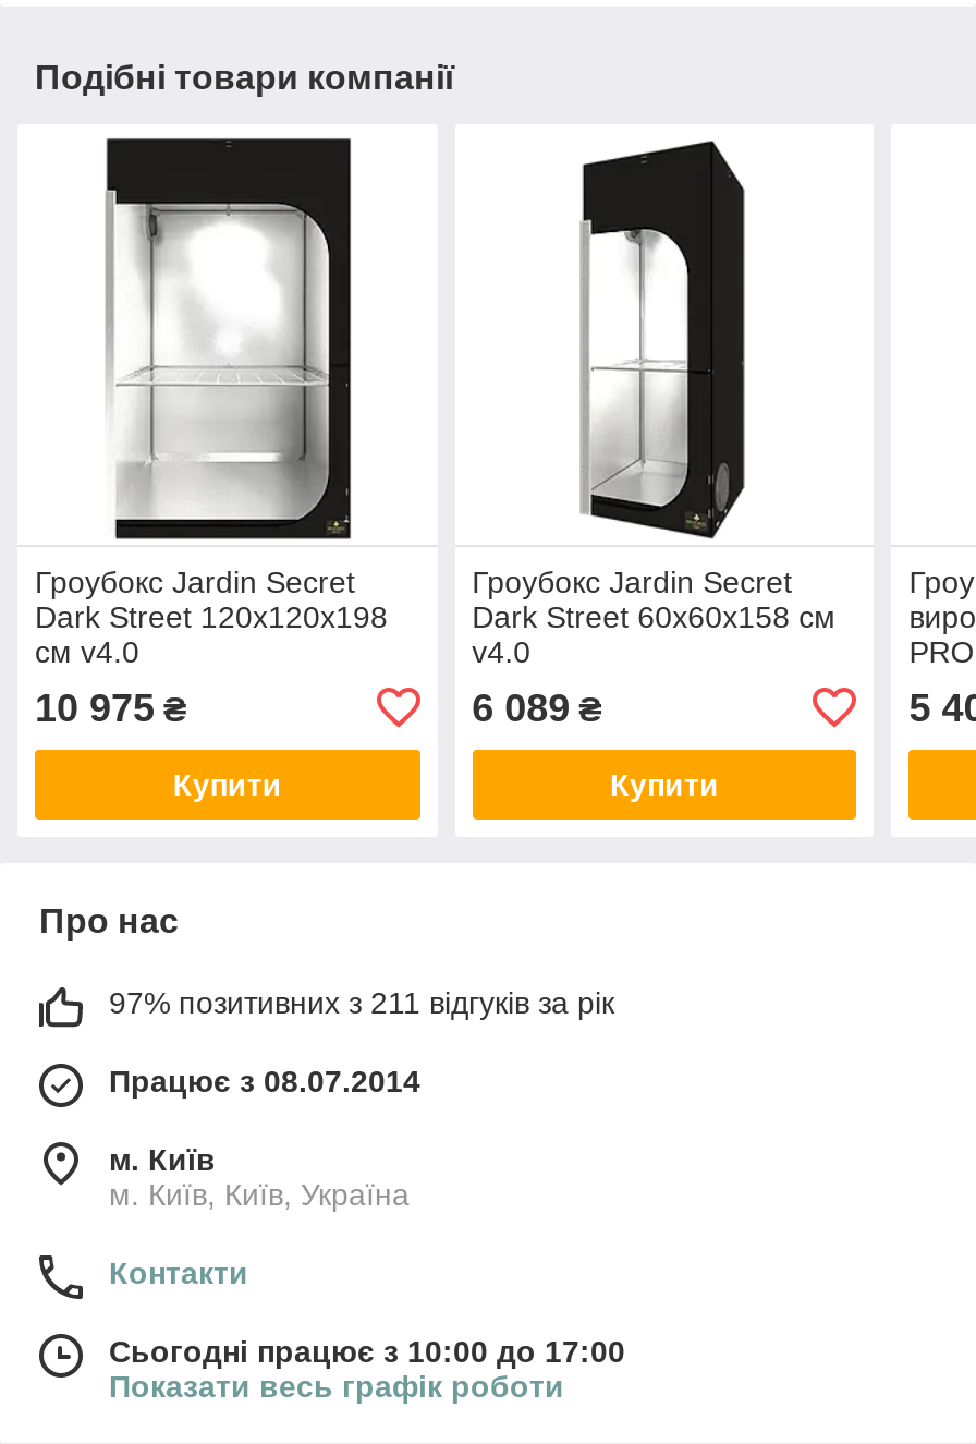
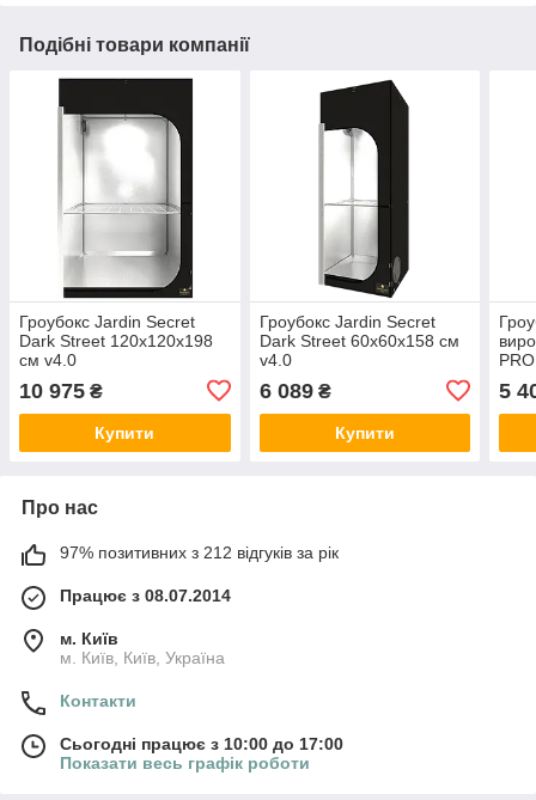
- 97% позитивних з 211 відгуків за рік
+ 97% позитивних з 212 відгуків за рік
